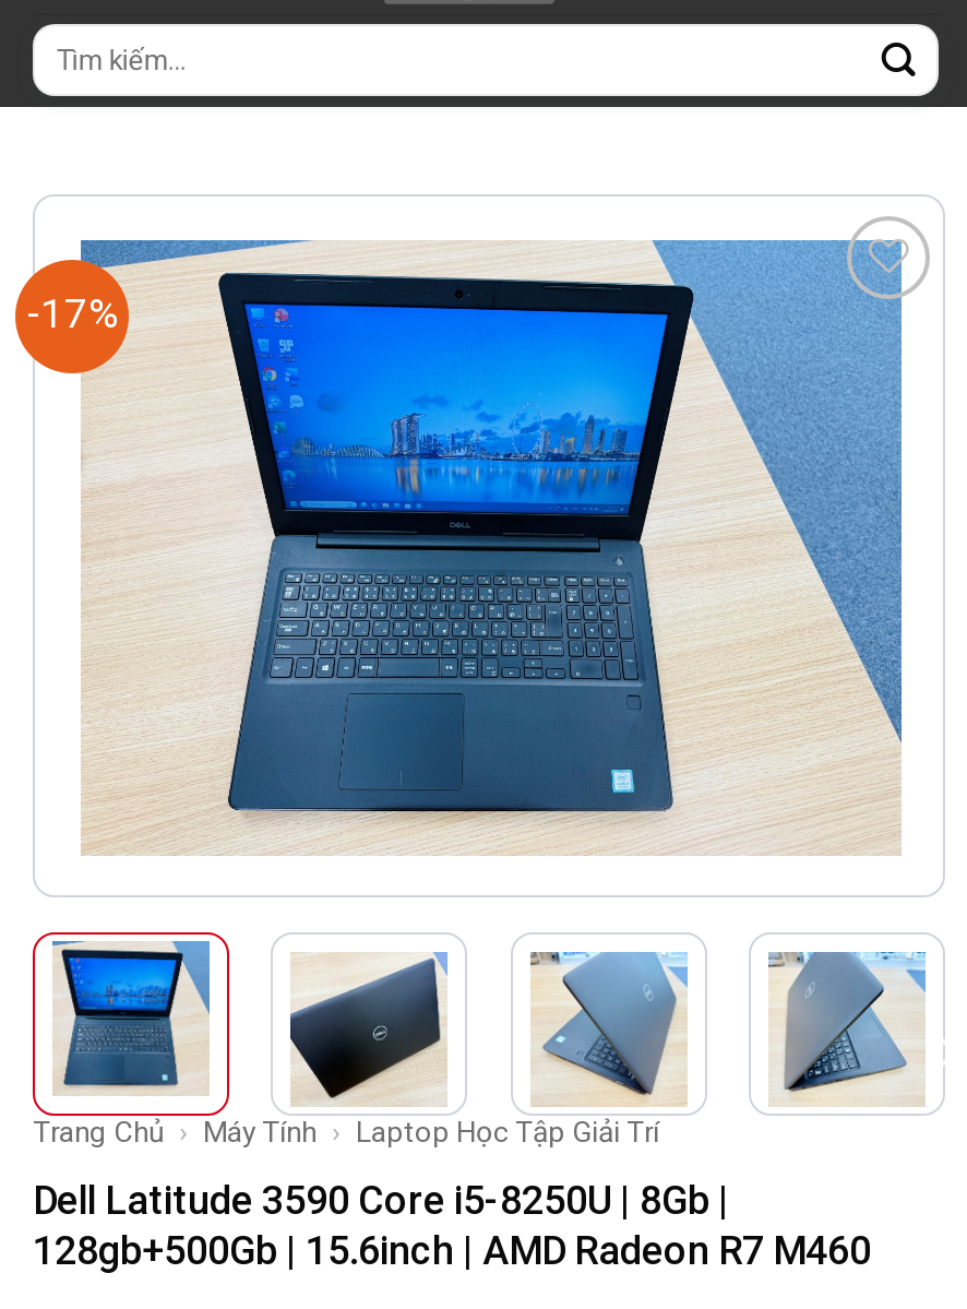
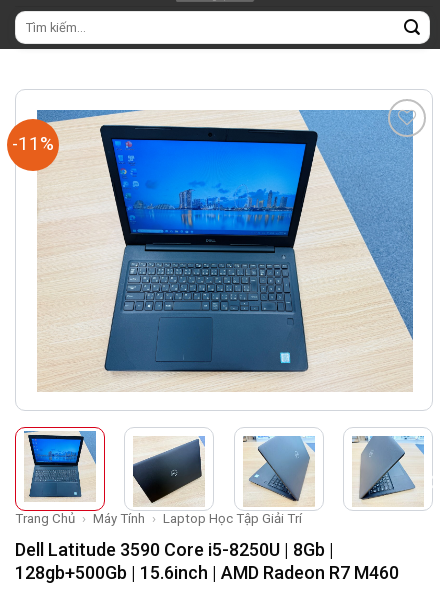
- -17%
+ -11%
